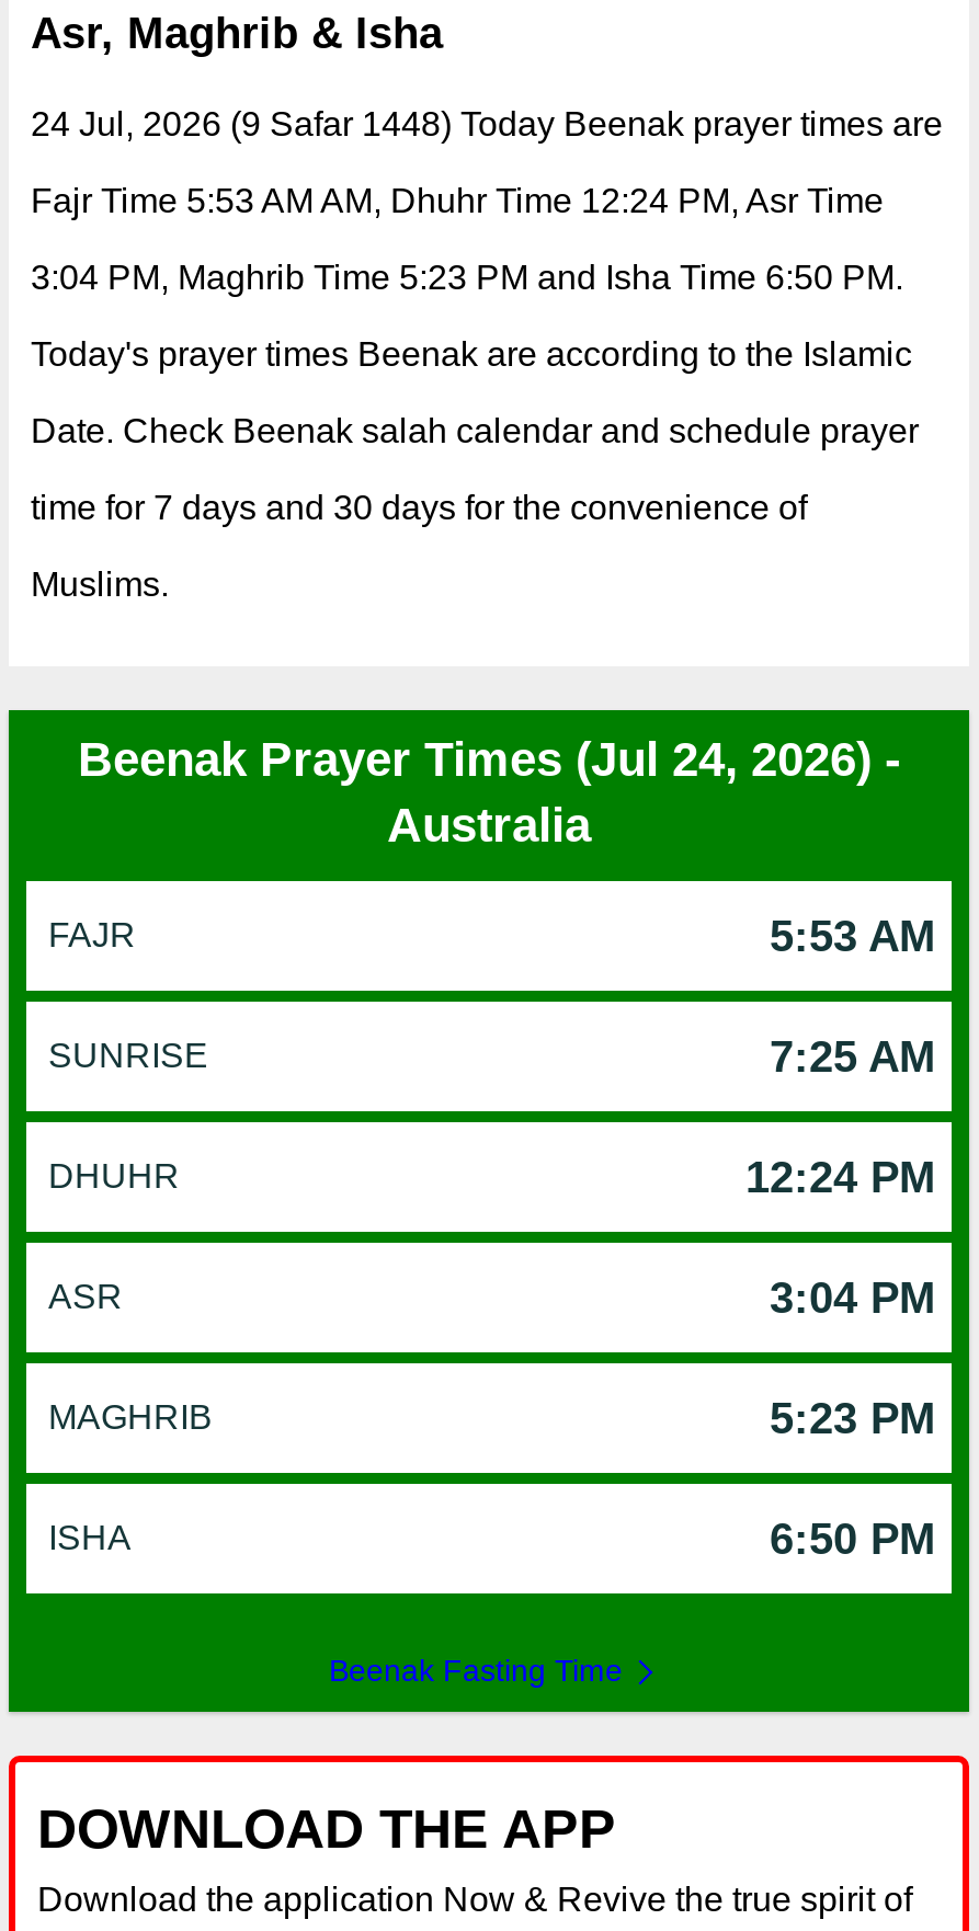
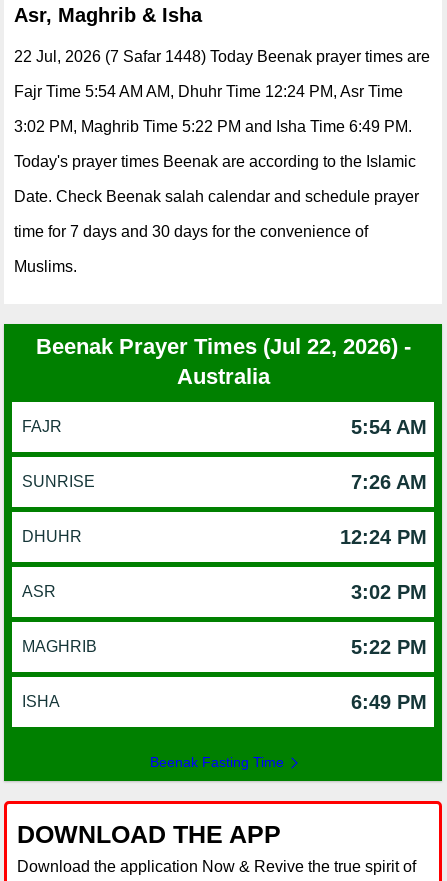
- 24 Jul, 2026 (9 Safar 1448) Today Beenak prayer times are
+ 22 Jul, 2026 (7 Safar 1448) Today Beenak prayer times are

- Fajr Time 5:53 AM AM, Dhuhr Time 12:24 PM, Asr Time
+ Fajr Time 5:54 AM AM, Dhuhr Time 12:24 PM, Asr Time

- 3:04 PM, Maghrib Time 5:23 PM and Isha Time 6:50 PM.
+ 3:02 PM, Maghrib Time 5:22 PM and Isha Time 6:49 PM.

- Beenak Prayer Times (Jul 24, 2026) -
+ Beenak Prayer Times (Jul 22, 2026) -

- 5:53 AM
+ 5:54 AM

- 7:25 AM
+ 7:26 AM

- 3:04 PM
+ 3:02 PM

- 5:23 PM
+ 5:22 PM

- 6:50 PM
+ 6:49 PM
